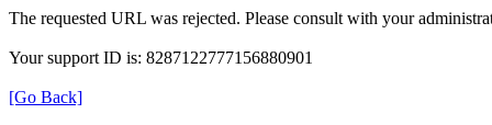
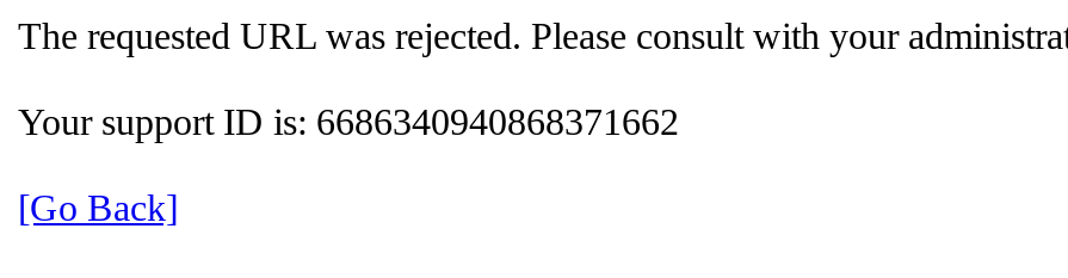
- Your support ID is: 8287122777156880901
+ Your support ID is: 6686340940868371662
